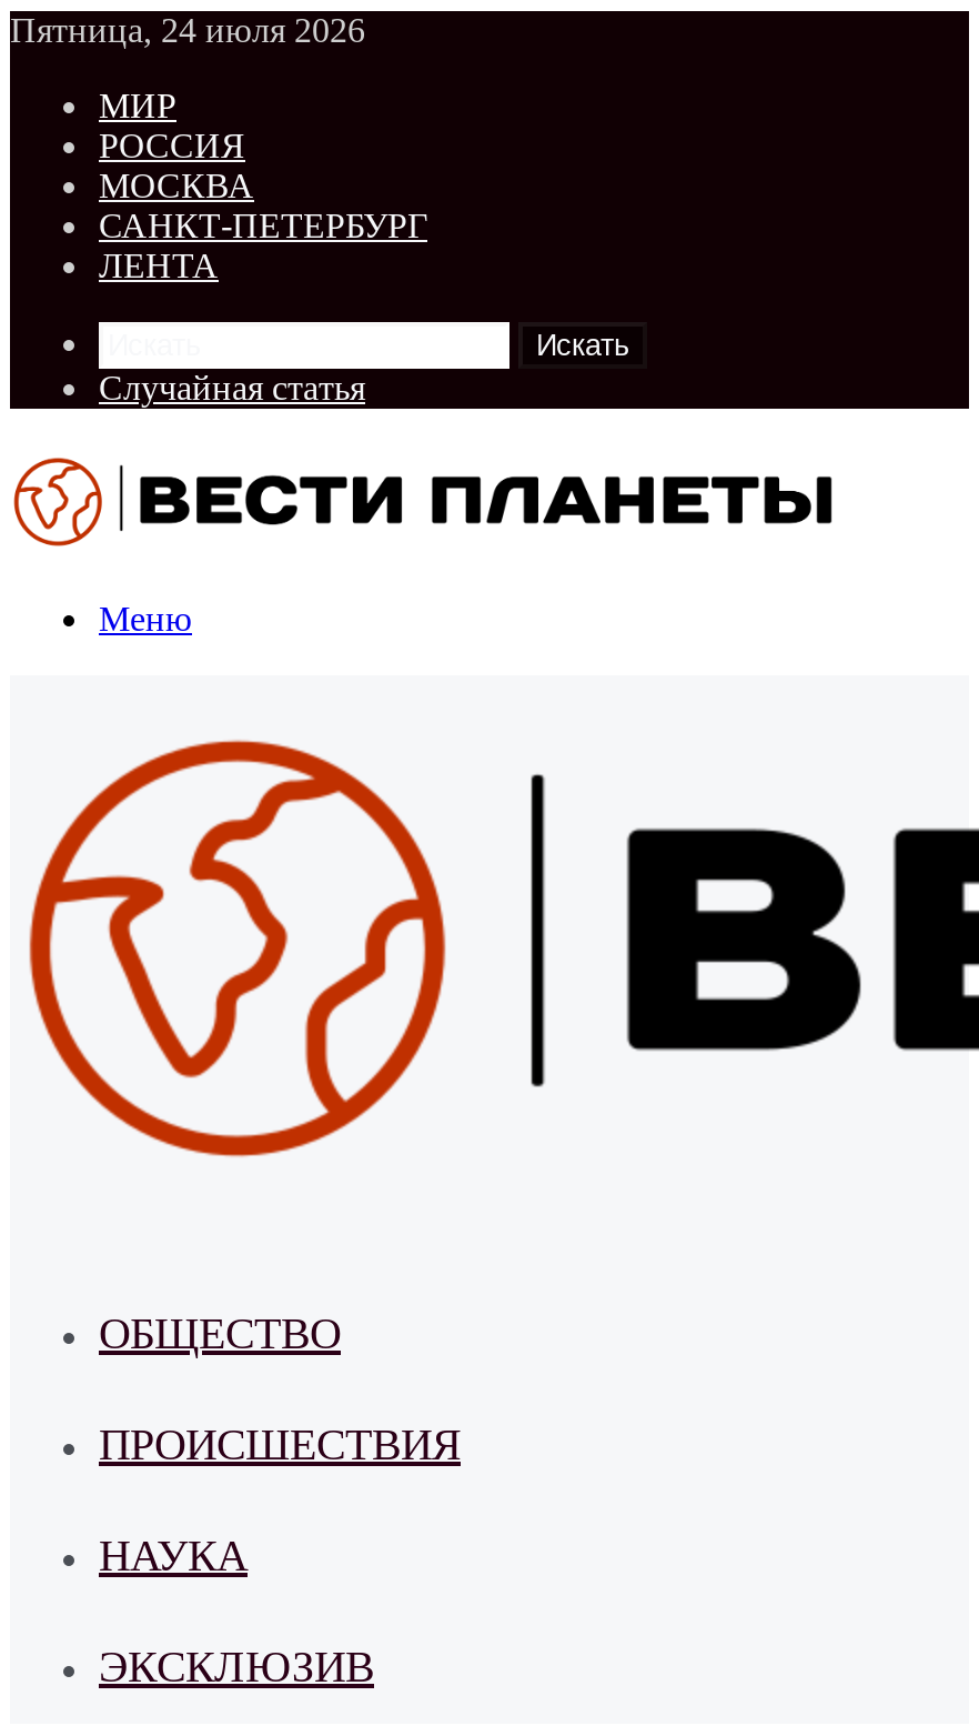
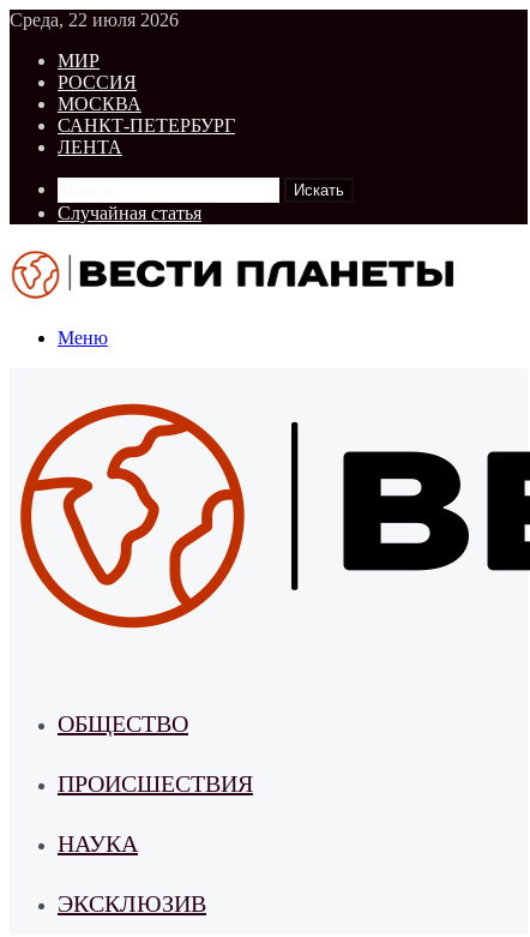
- Пятница, 24 июля 2026
+ Среда, 22 июля 2026
